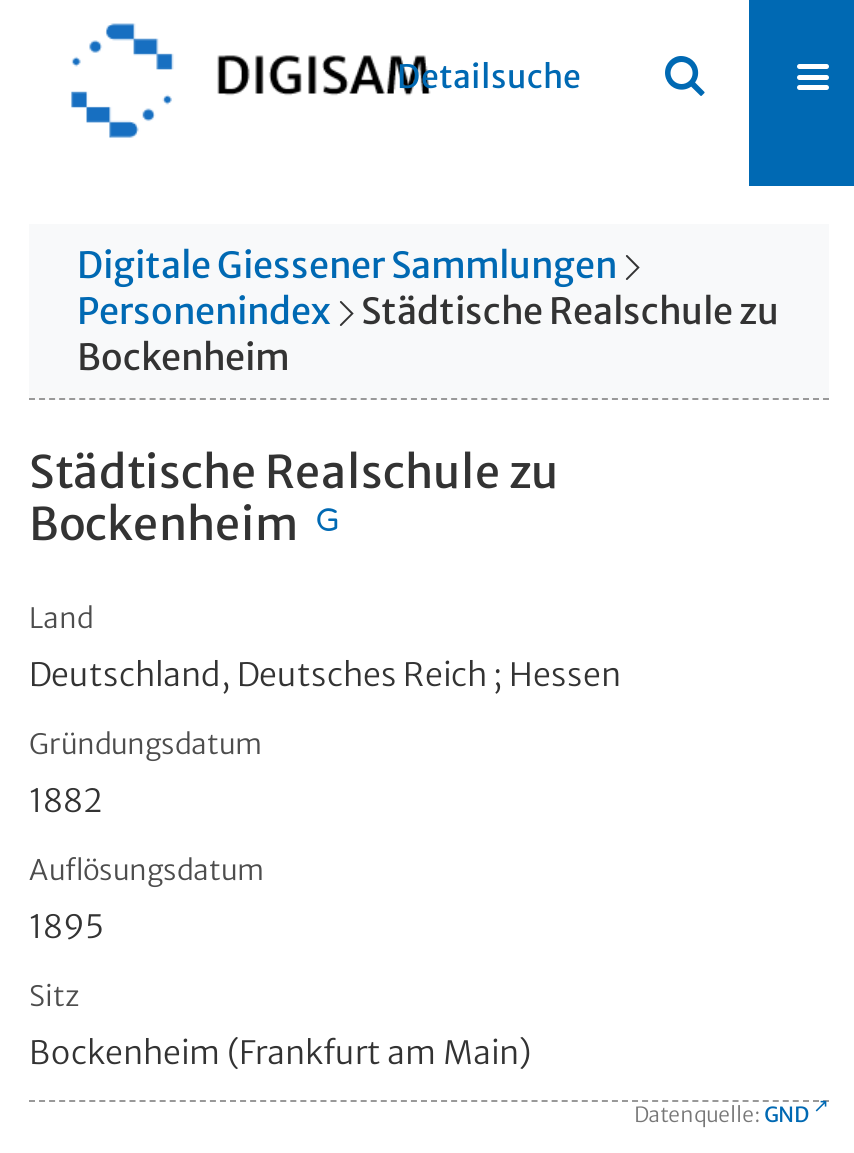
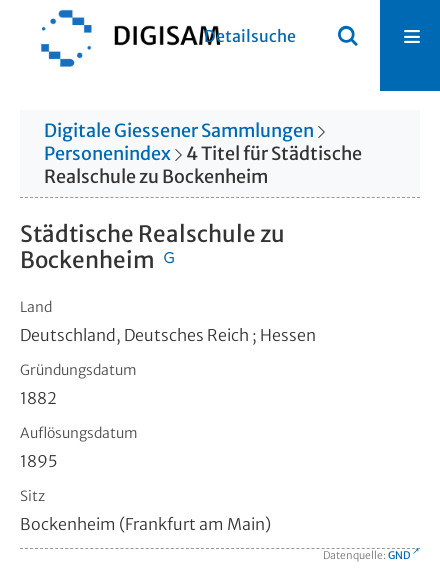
- Städtische Realschule zu
- Bockenheim
+ 4Titel für Städtische
+ Realschule zu Bockenheim
